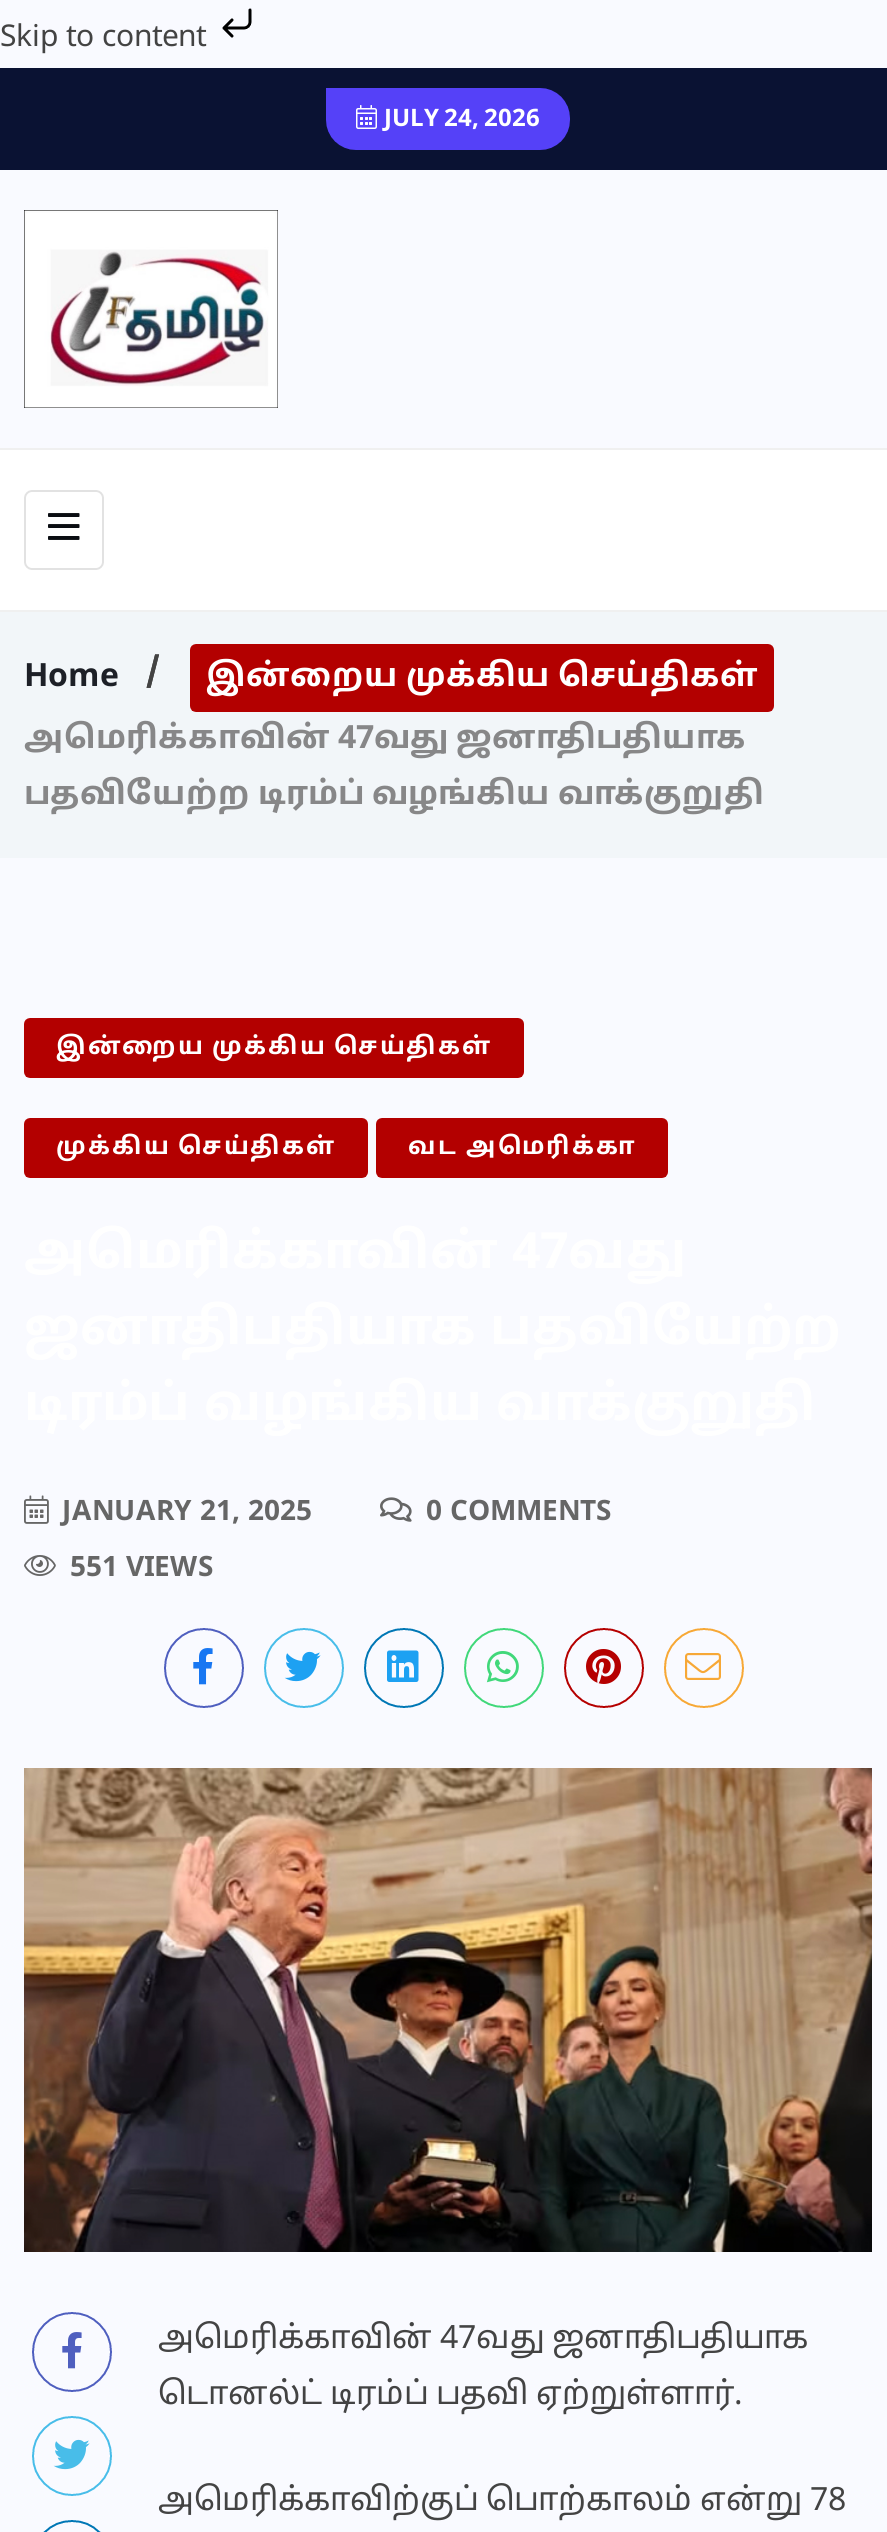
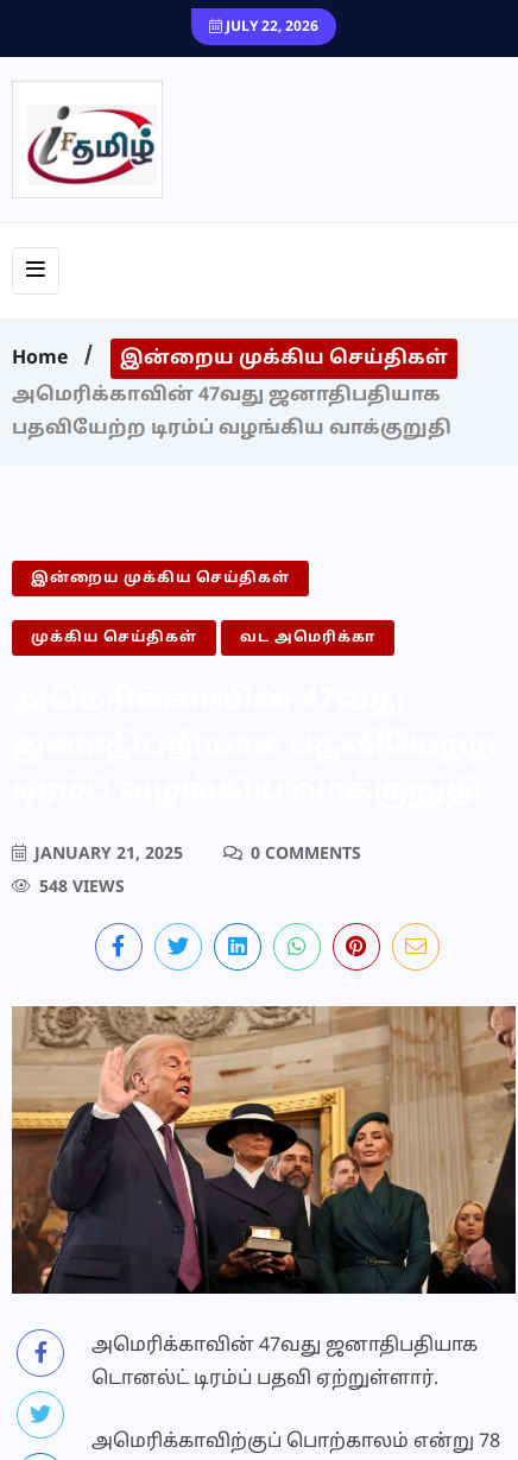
- Skip to content
- JULY 24, 2026
+ JULY 22, 2026

- 551 VIEWS
+ 548 VIEWS
